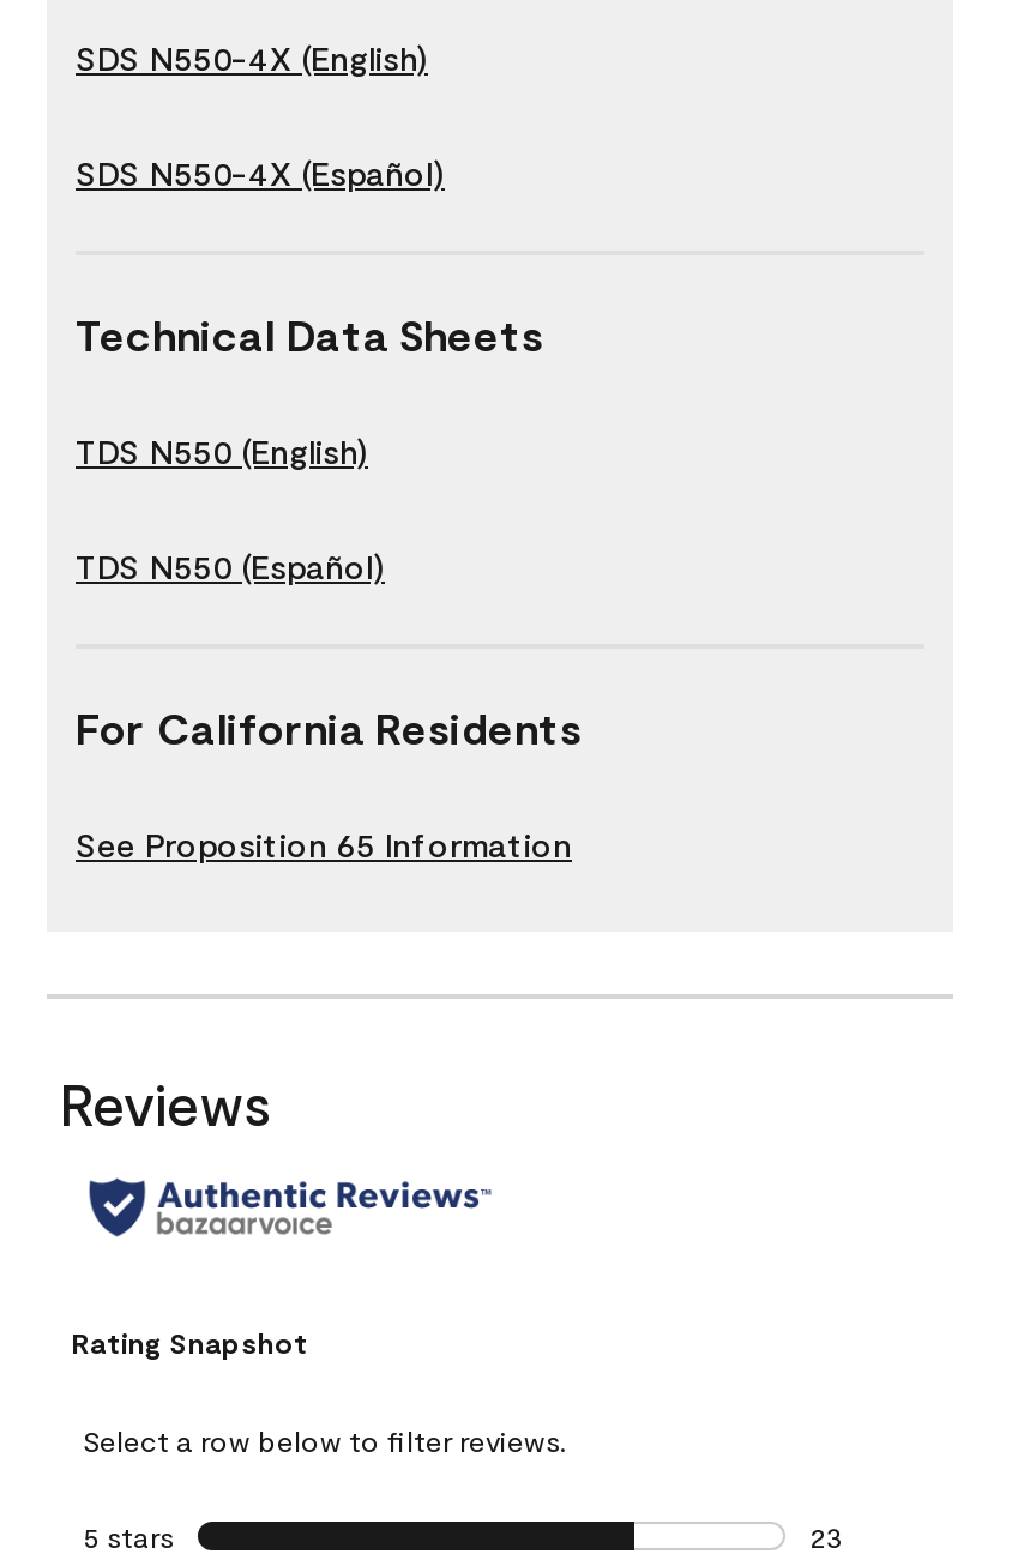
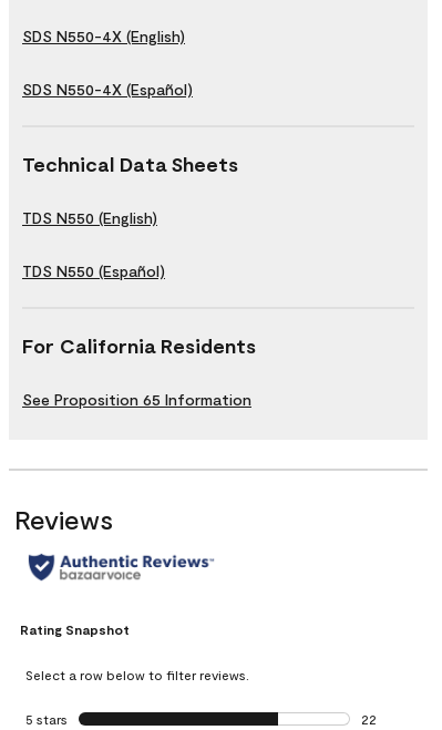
- 23
+ 22
